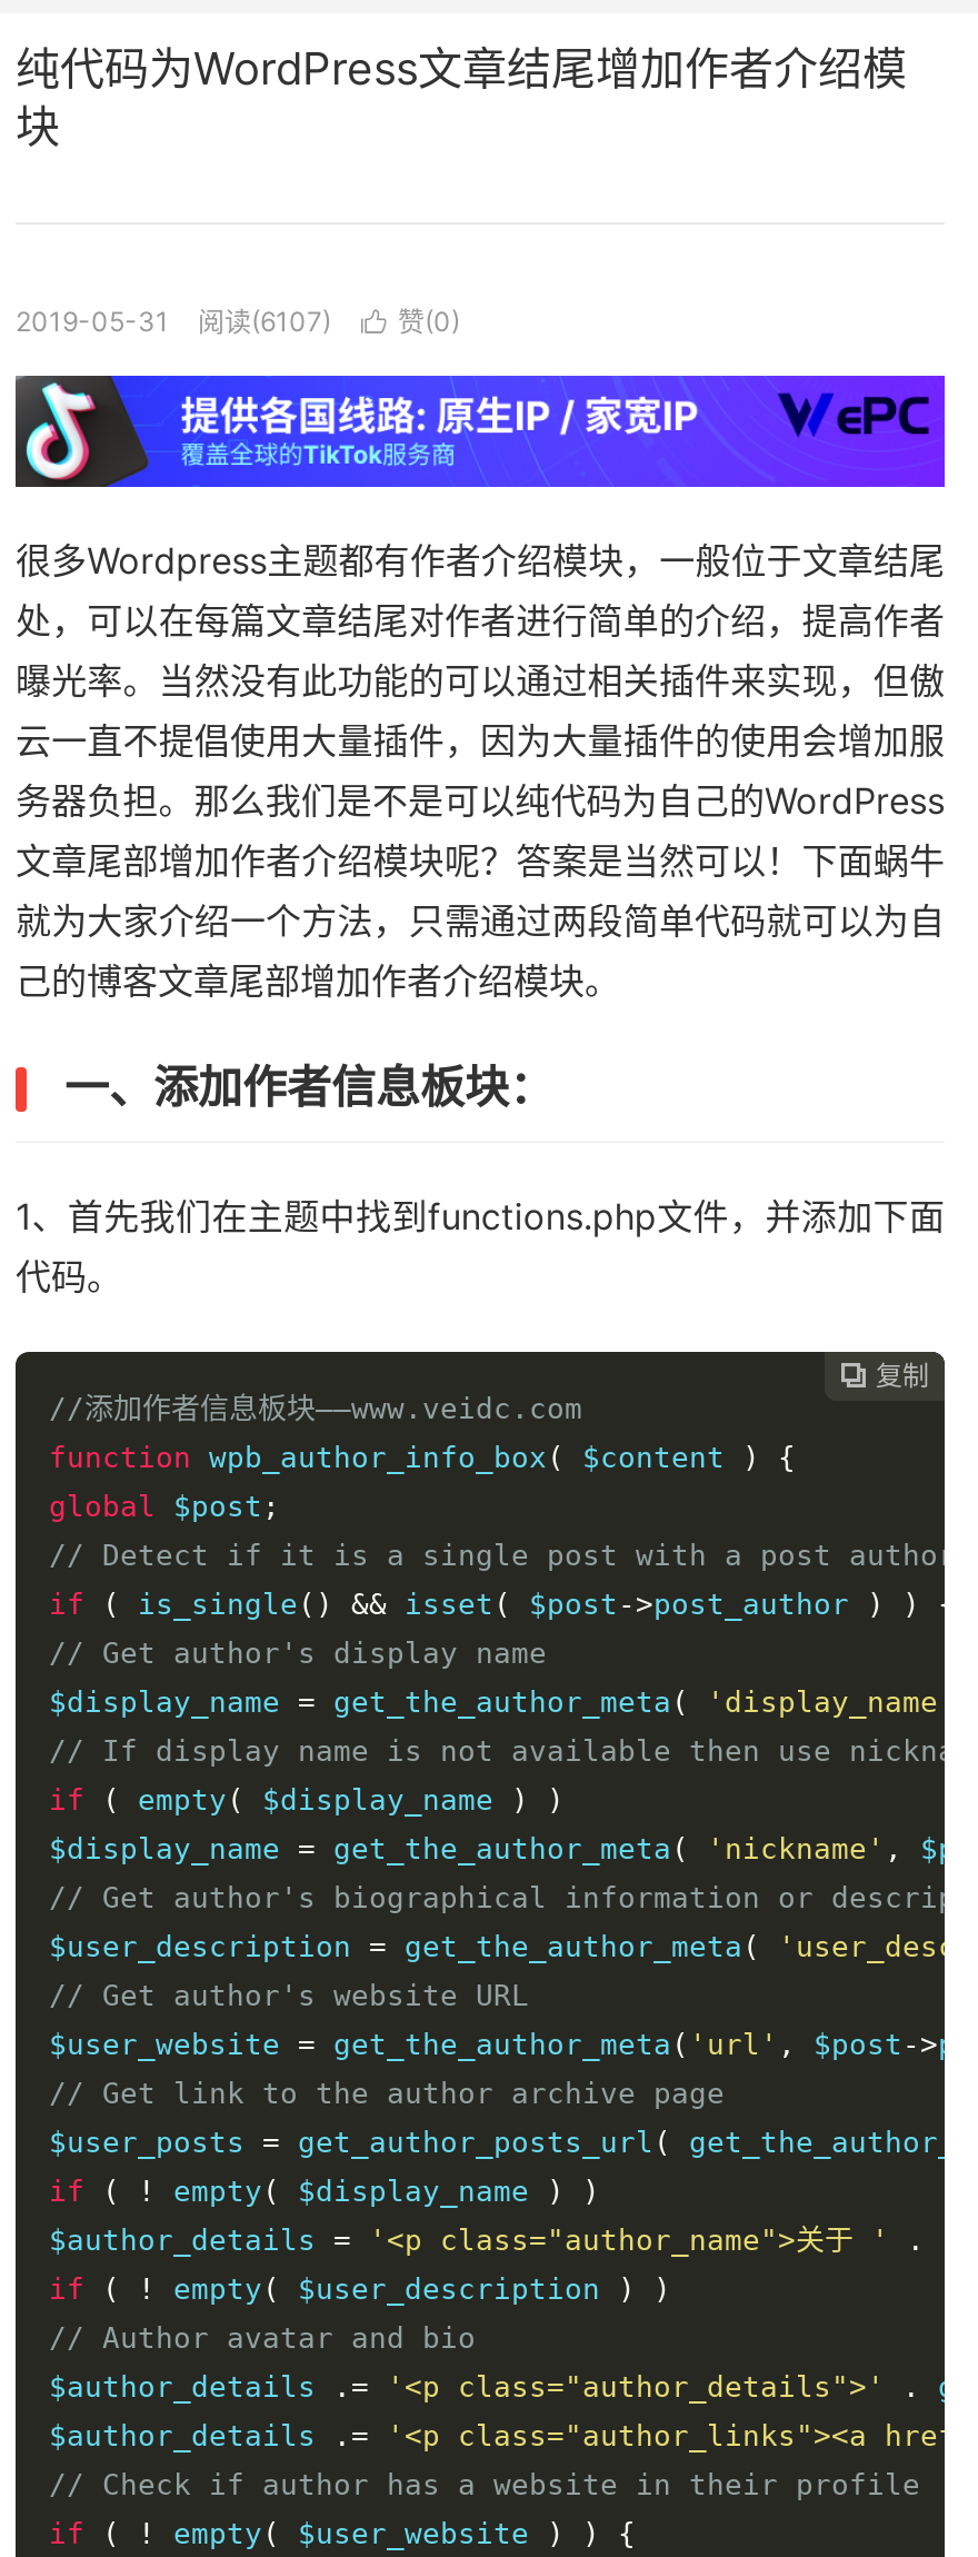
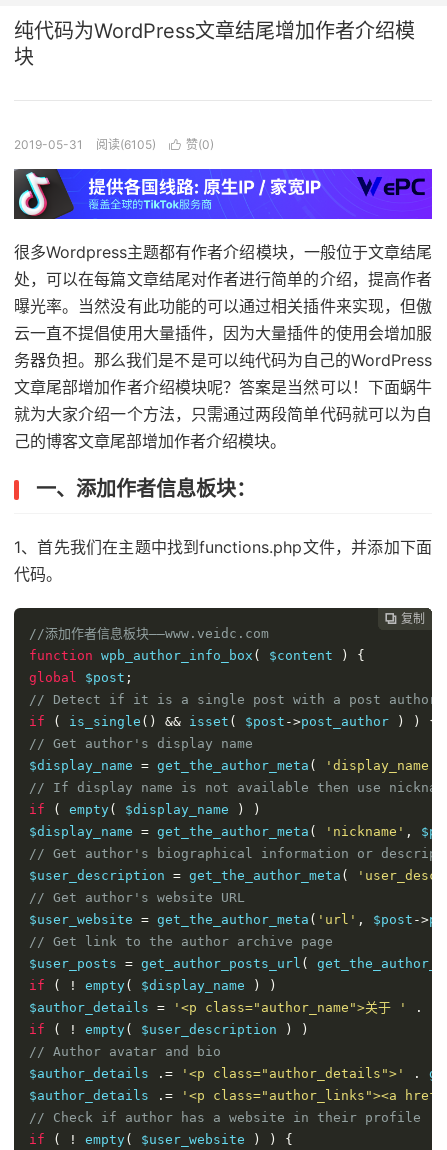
- 阅读(6107)
+ 阅读(6105)
